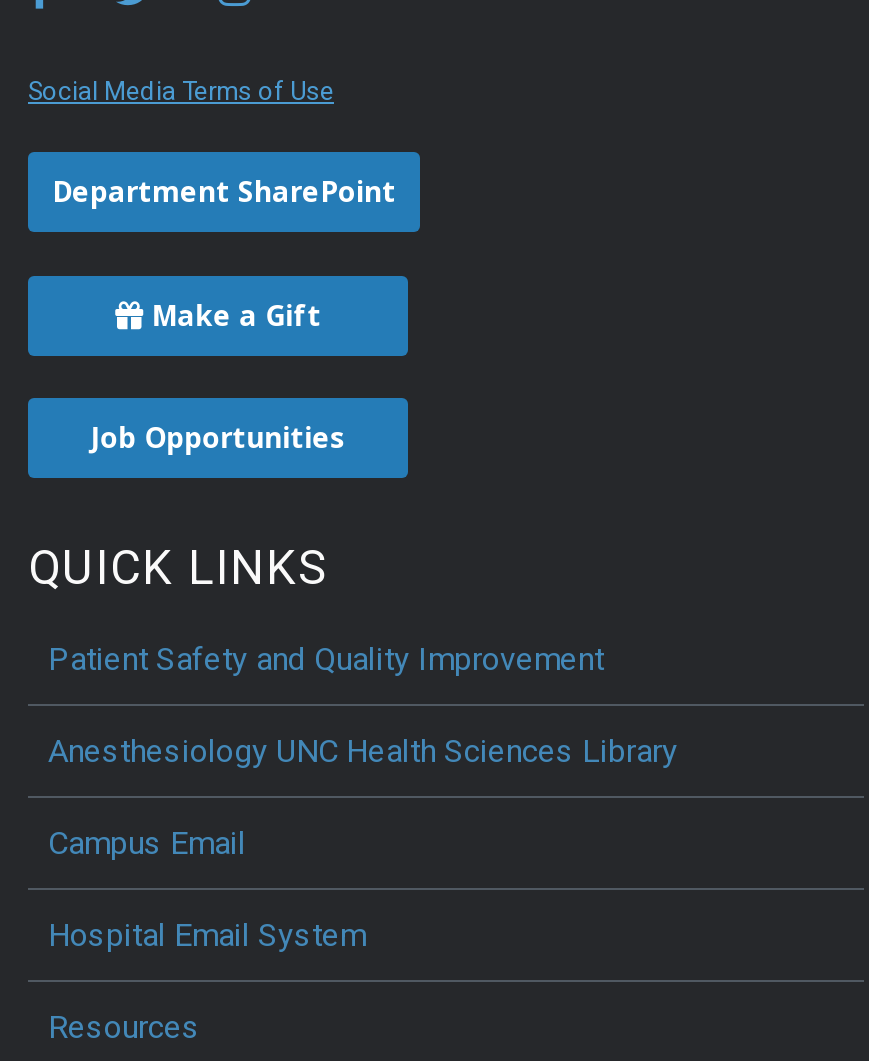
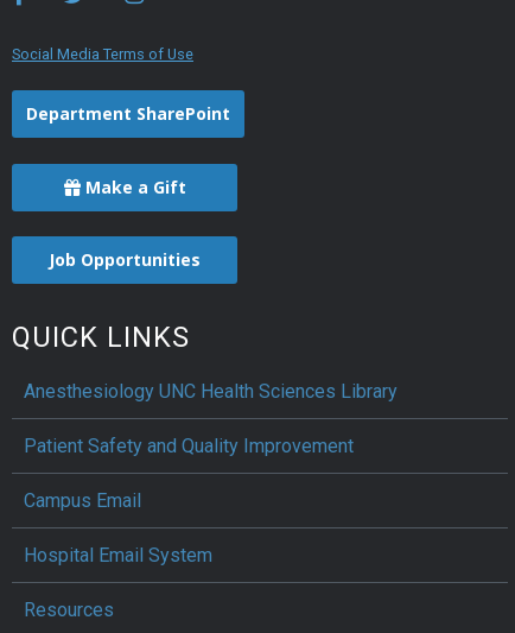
moved down: Patient Safety and Quality Improvement

moved up: Anesthesiology UNC Health Sciences Library
